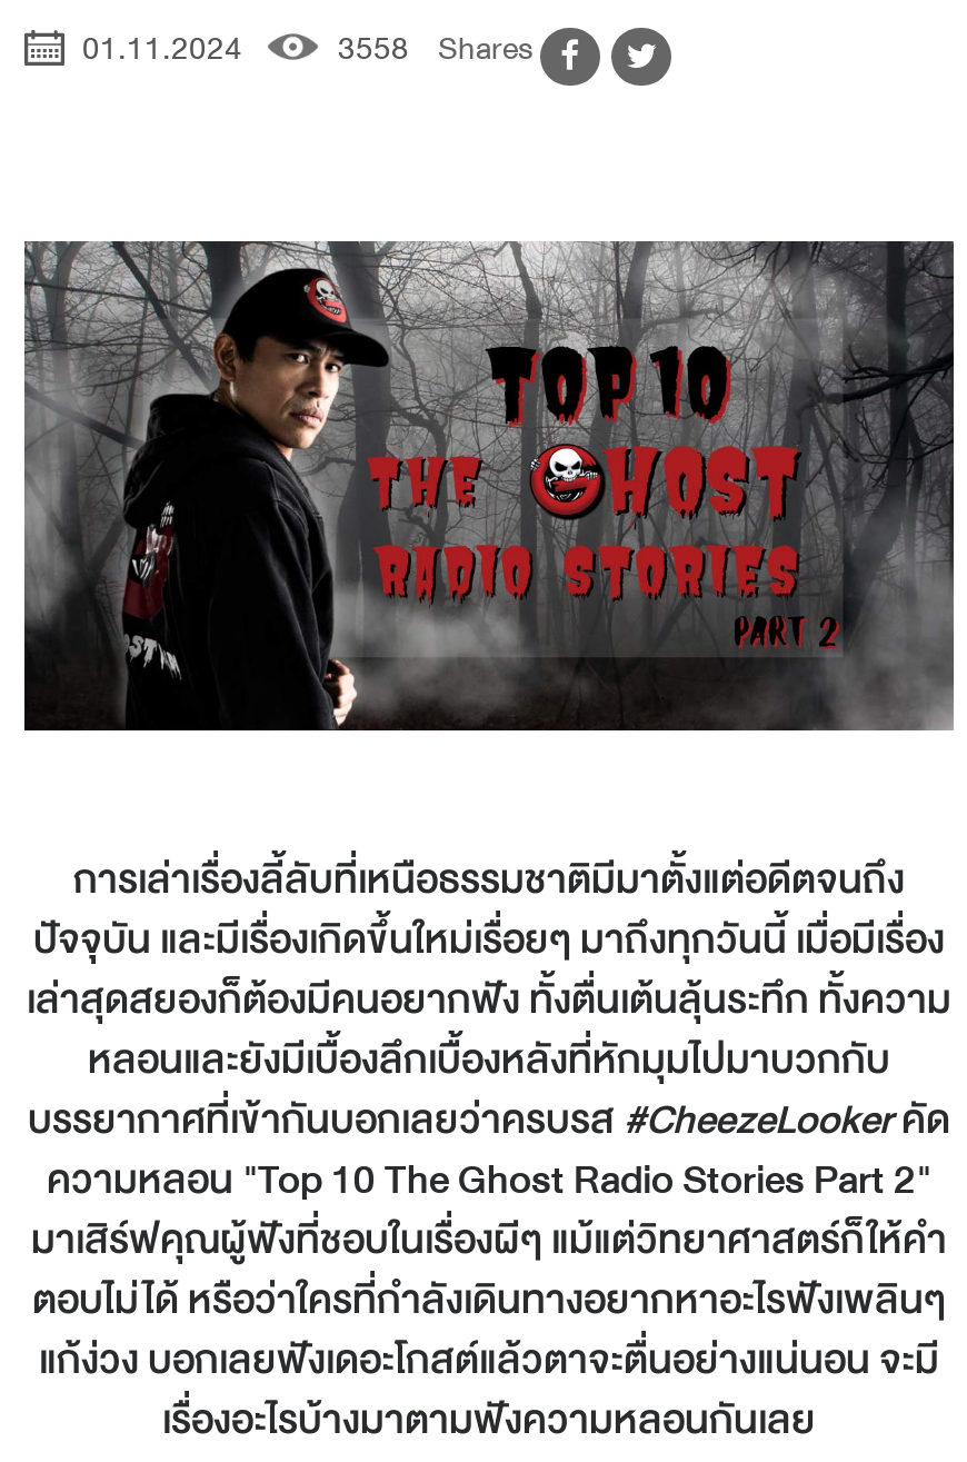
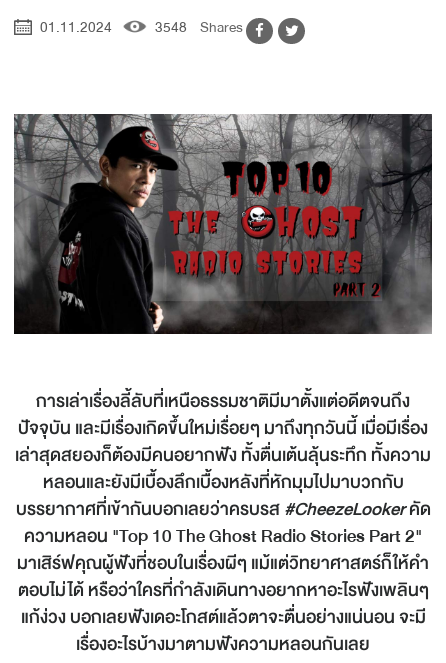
- 01.11.2024 3558 Shares
+ 01.11.2024 3548 Shares
